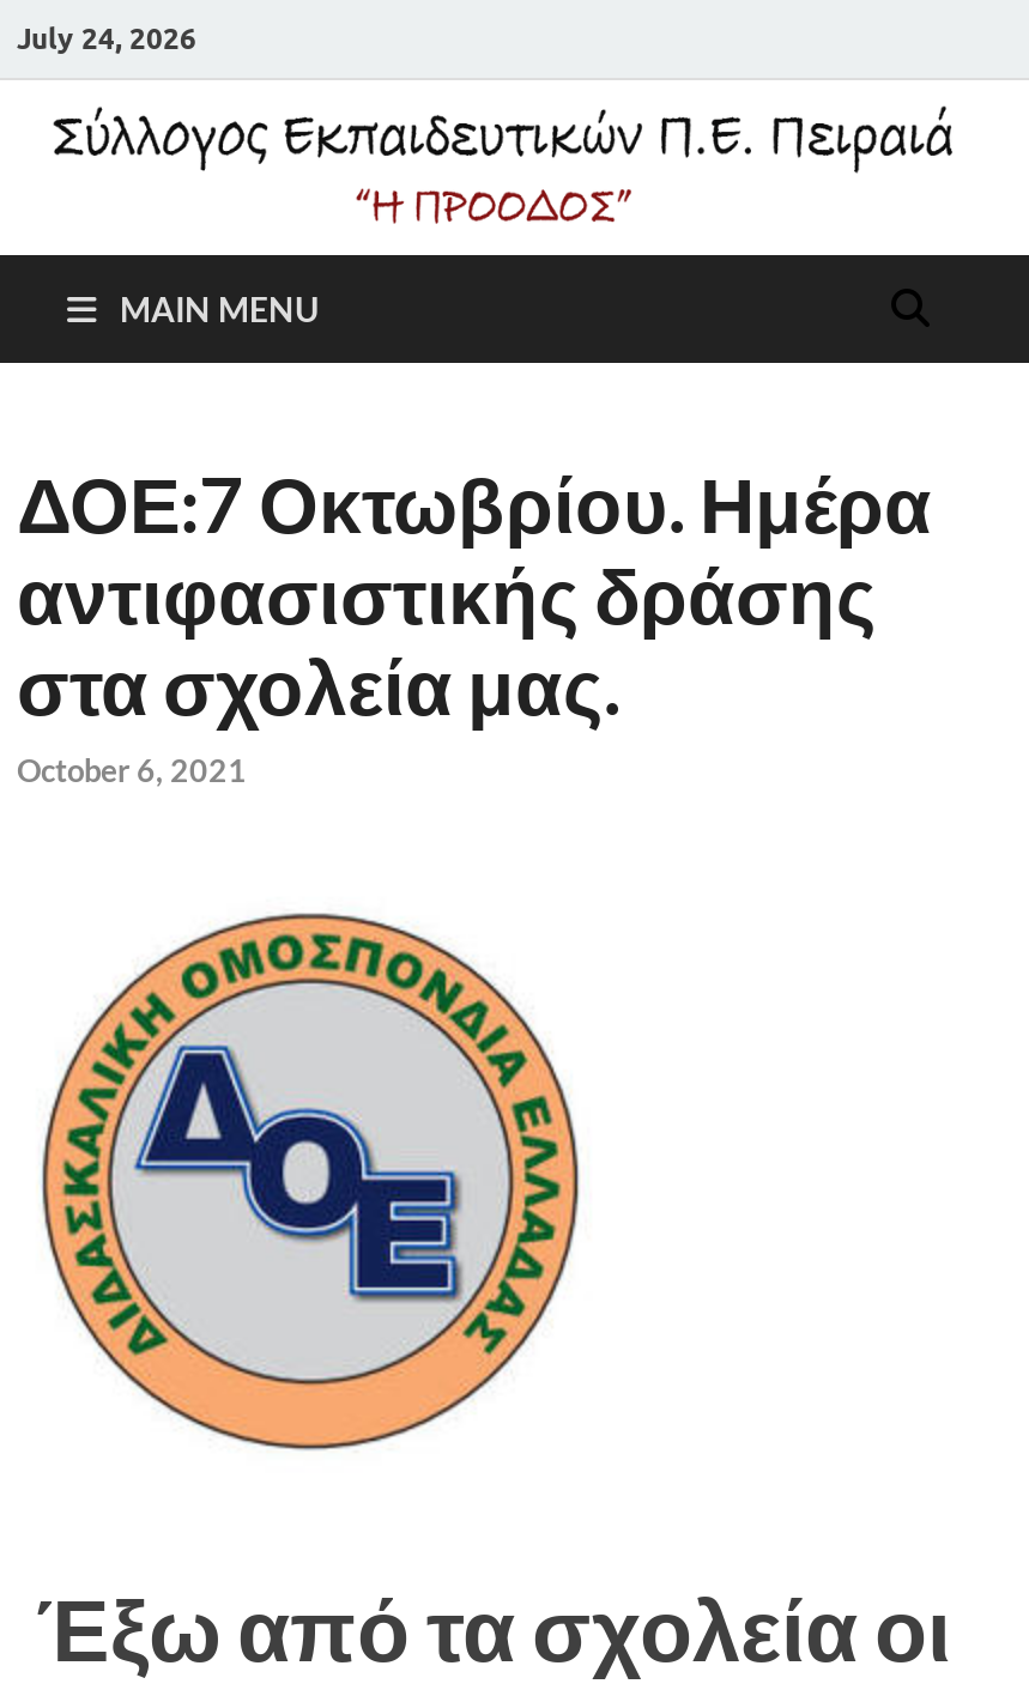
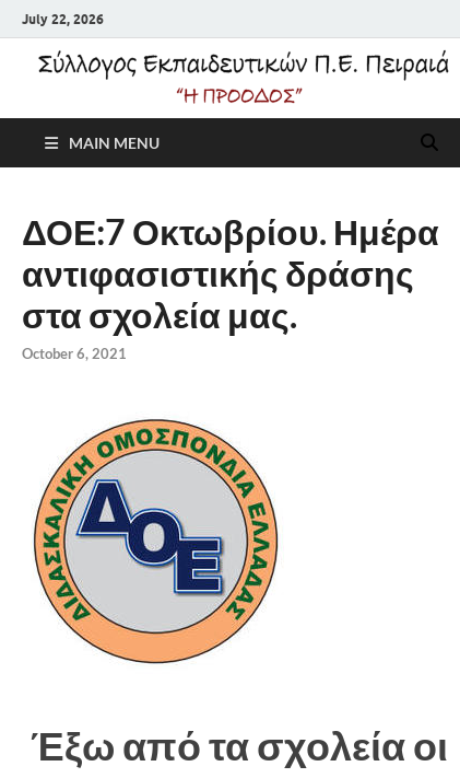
- July 24, 2026
+ July 22, 2026
